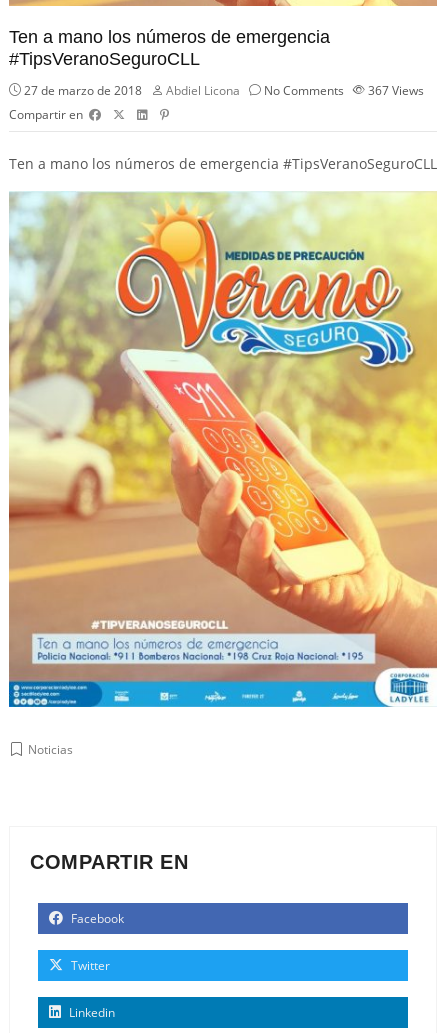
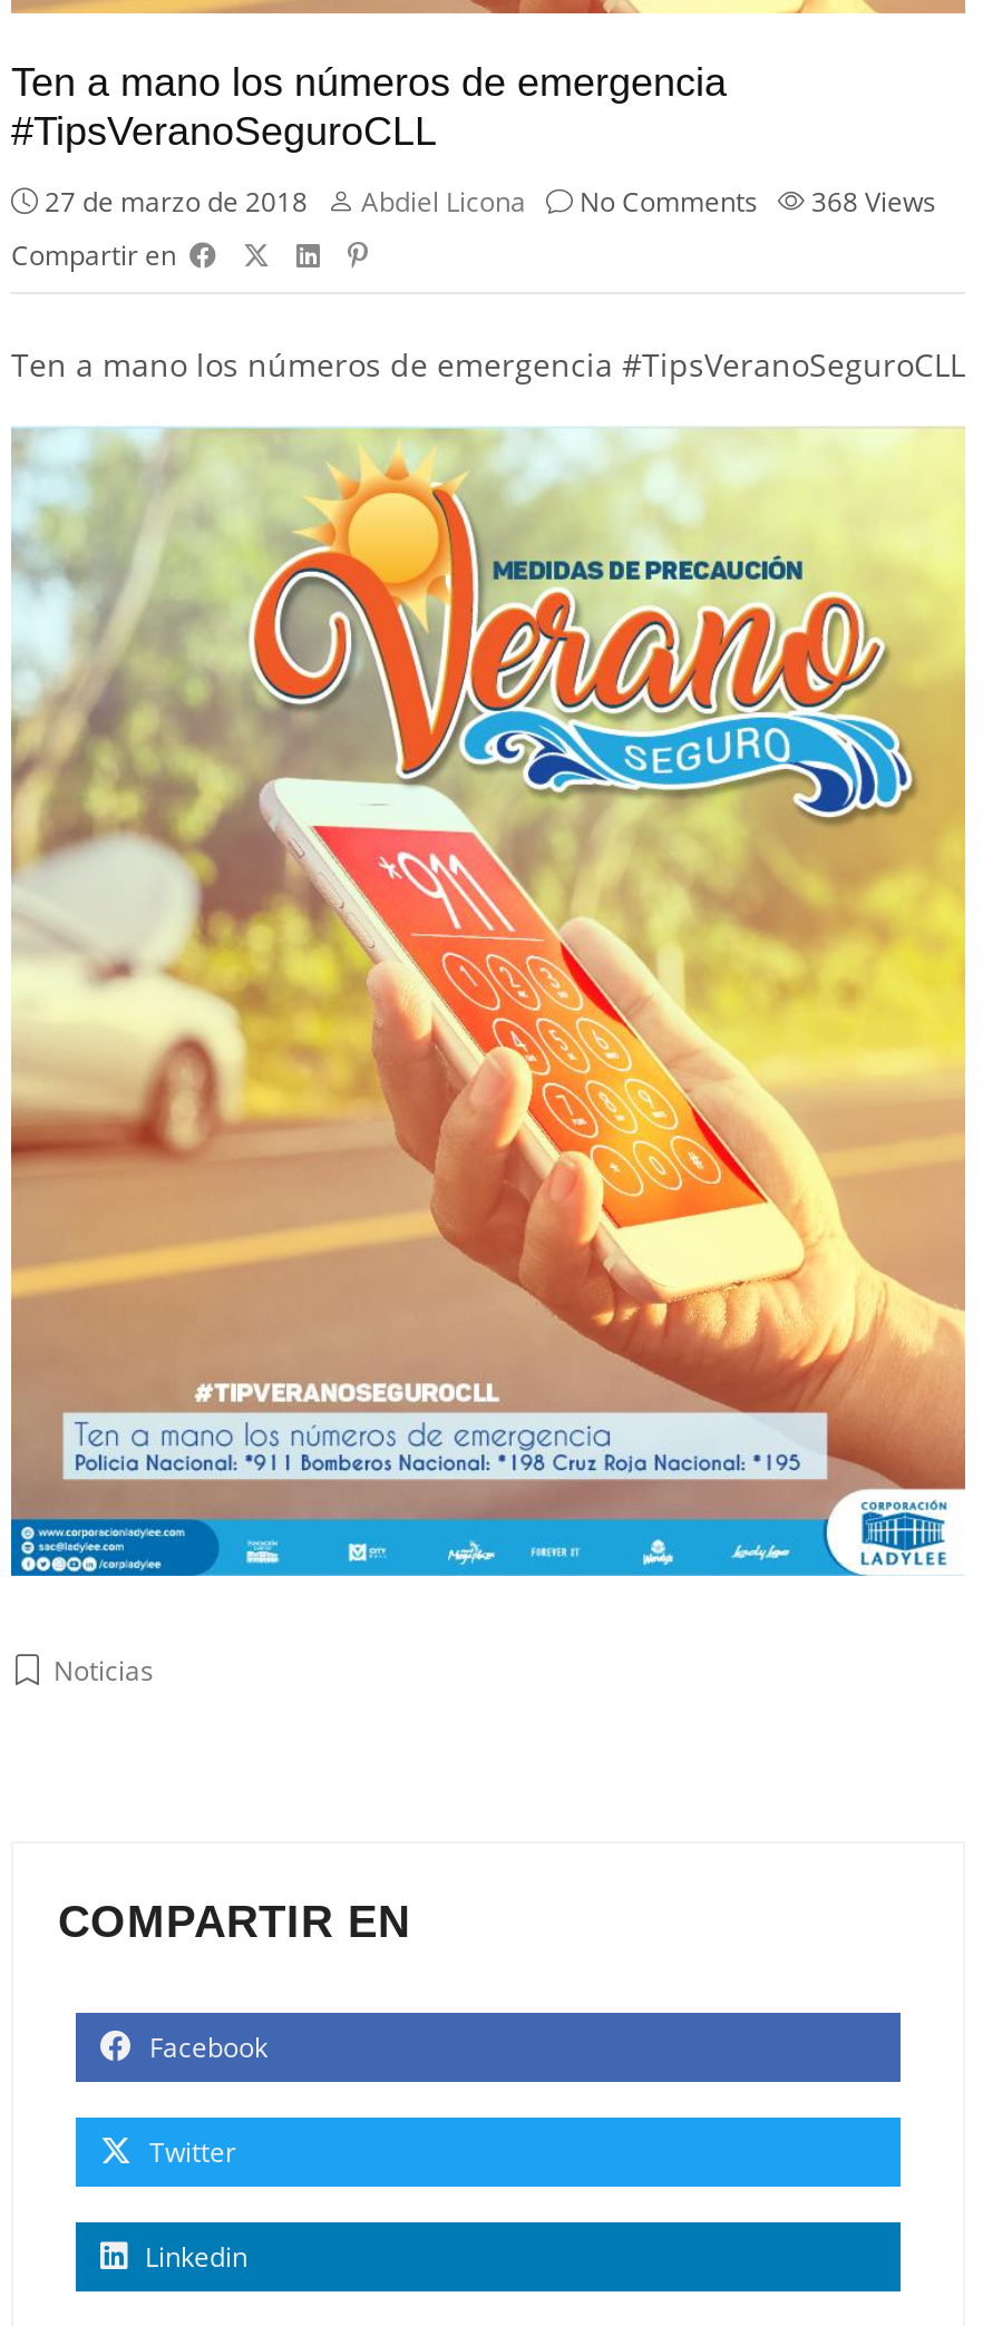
- 27 de marzo de 2018 Abdiel Licona No Comments 367 Views
+ 27 de marzo de 2018 Abdiel Licona No Comments 368 Views
